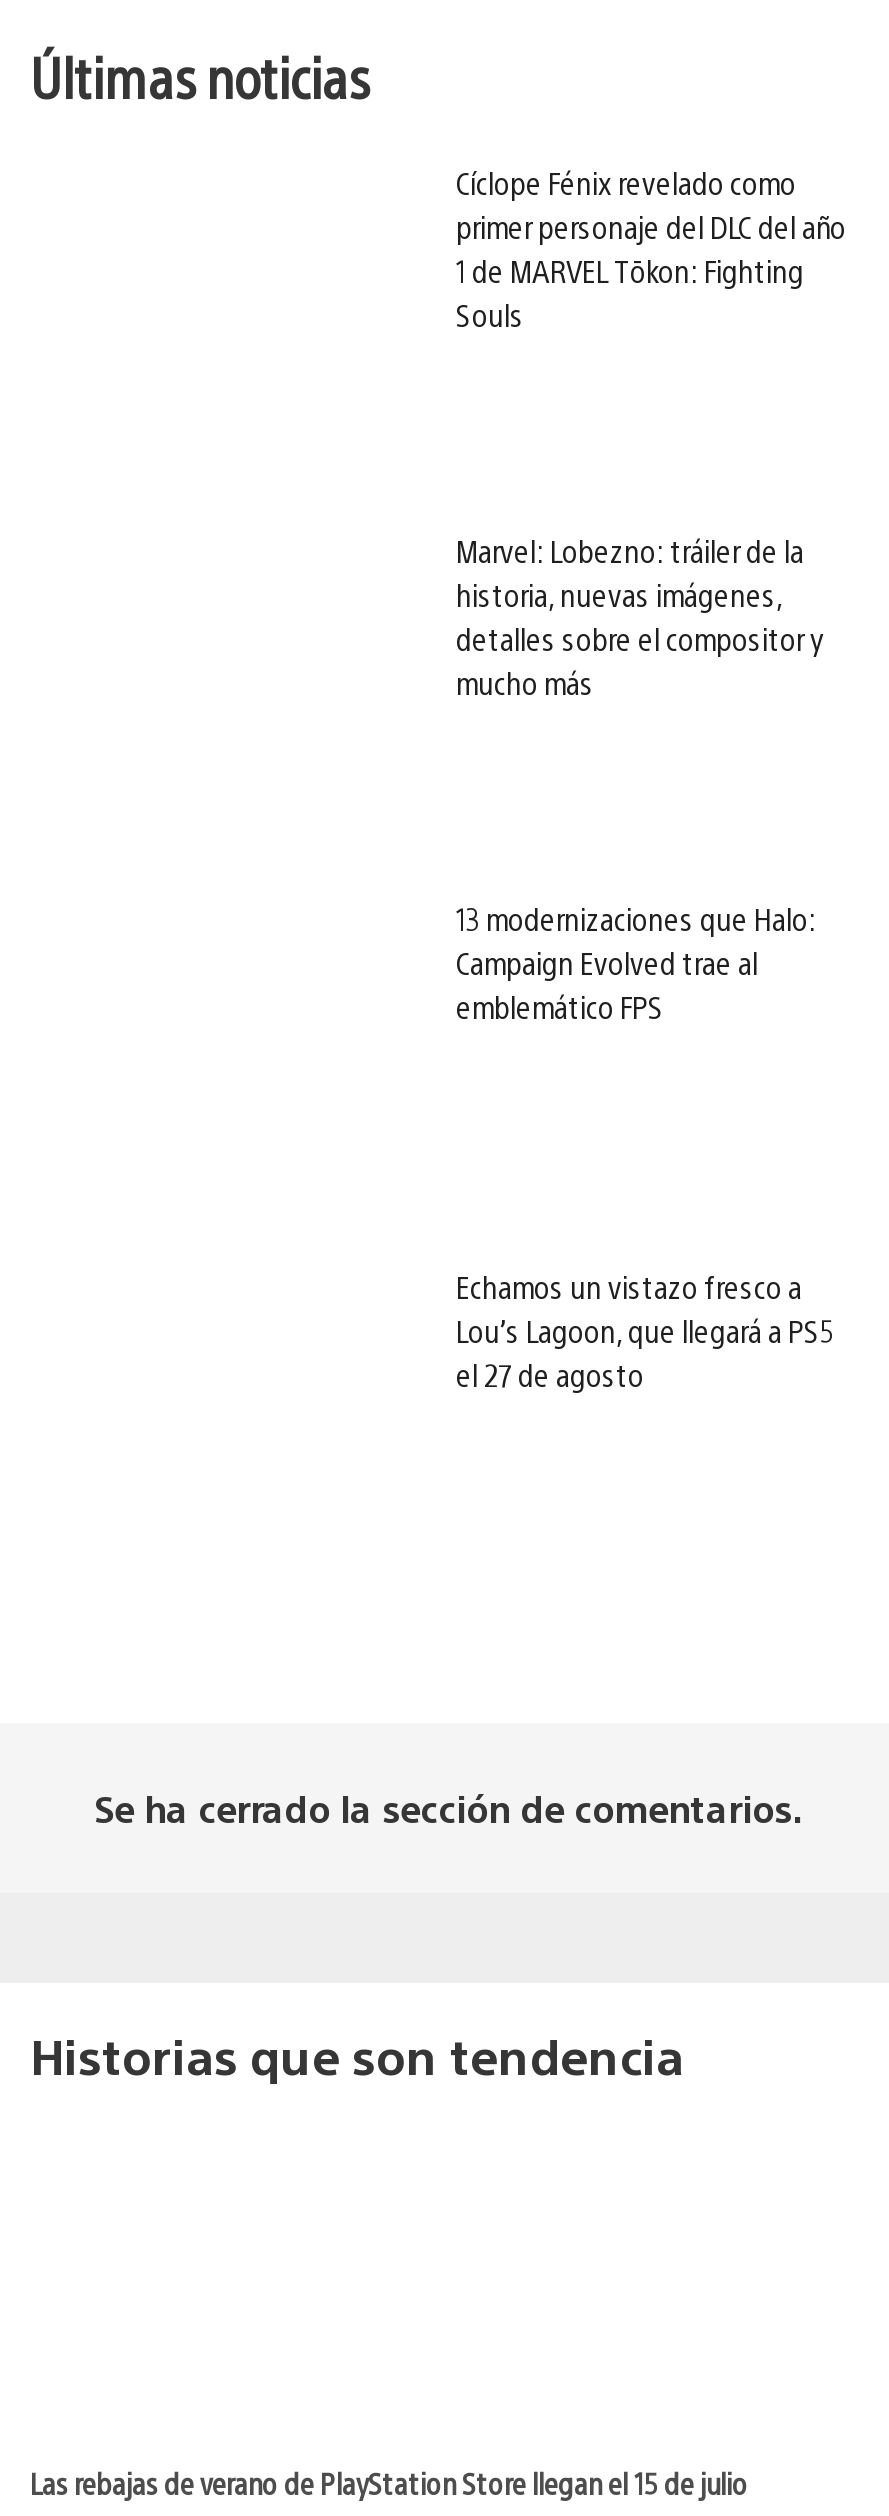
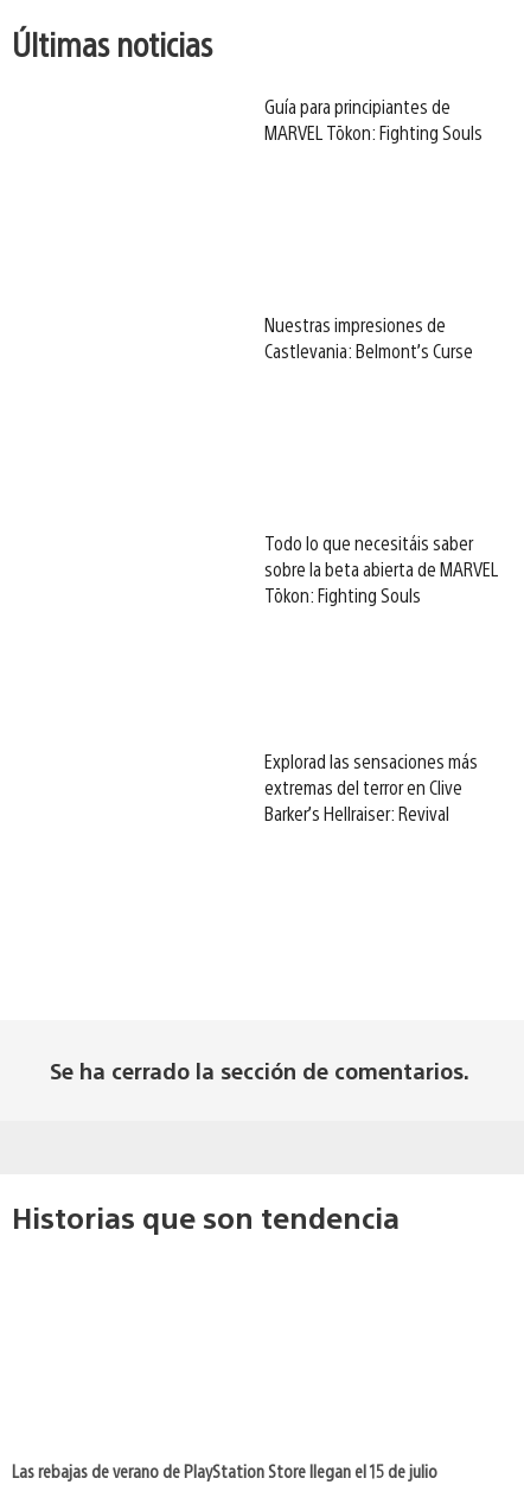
- Cíclope Fénix revelado como
- primer personaje del DLC del año
- 1 de MARVEL Tōkon: Fighting
- Souls
+ Guía para principiantes de
+ MARVEL Tōkon: Fighting Souls

- Marvel: Lobezno: tráiler de la
- historia, nuevas imágenes,
- detalles sobre el compositor y
- mucho más
+ Nuestras impresiones de
+ Castlevania: Belmont’s Curse

- 13 modernizaciones que Halo:
- Campaign Evolved trae al
- emblemático FPS
+ Todo lo que necesitáis saber
+ sobre la beta abierta de MARVEL
+ Tōkon: Fighting Souls

- Echamos un vistazo fresco a
- Lou’s Lagoon, que llegará a PS5
- el 27 de agosto
+ Explorad las sensaciones más
+ extremas del terror en Clive
+ Barker’s Hellraiser: Revival
